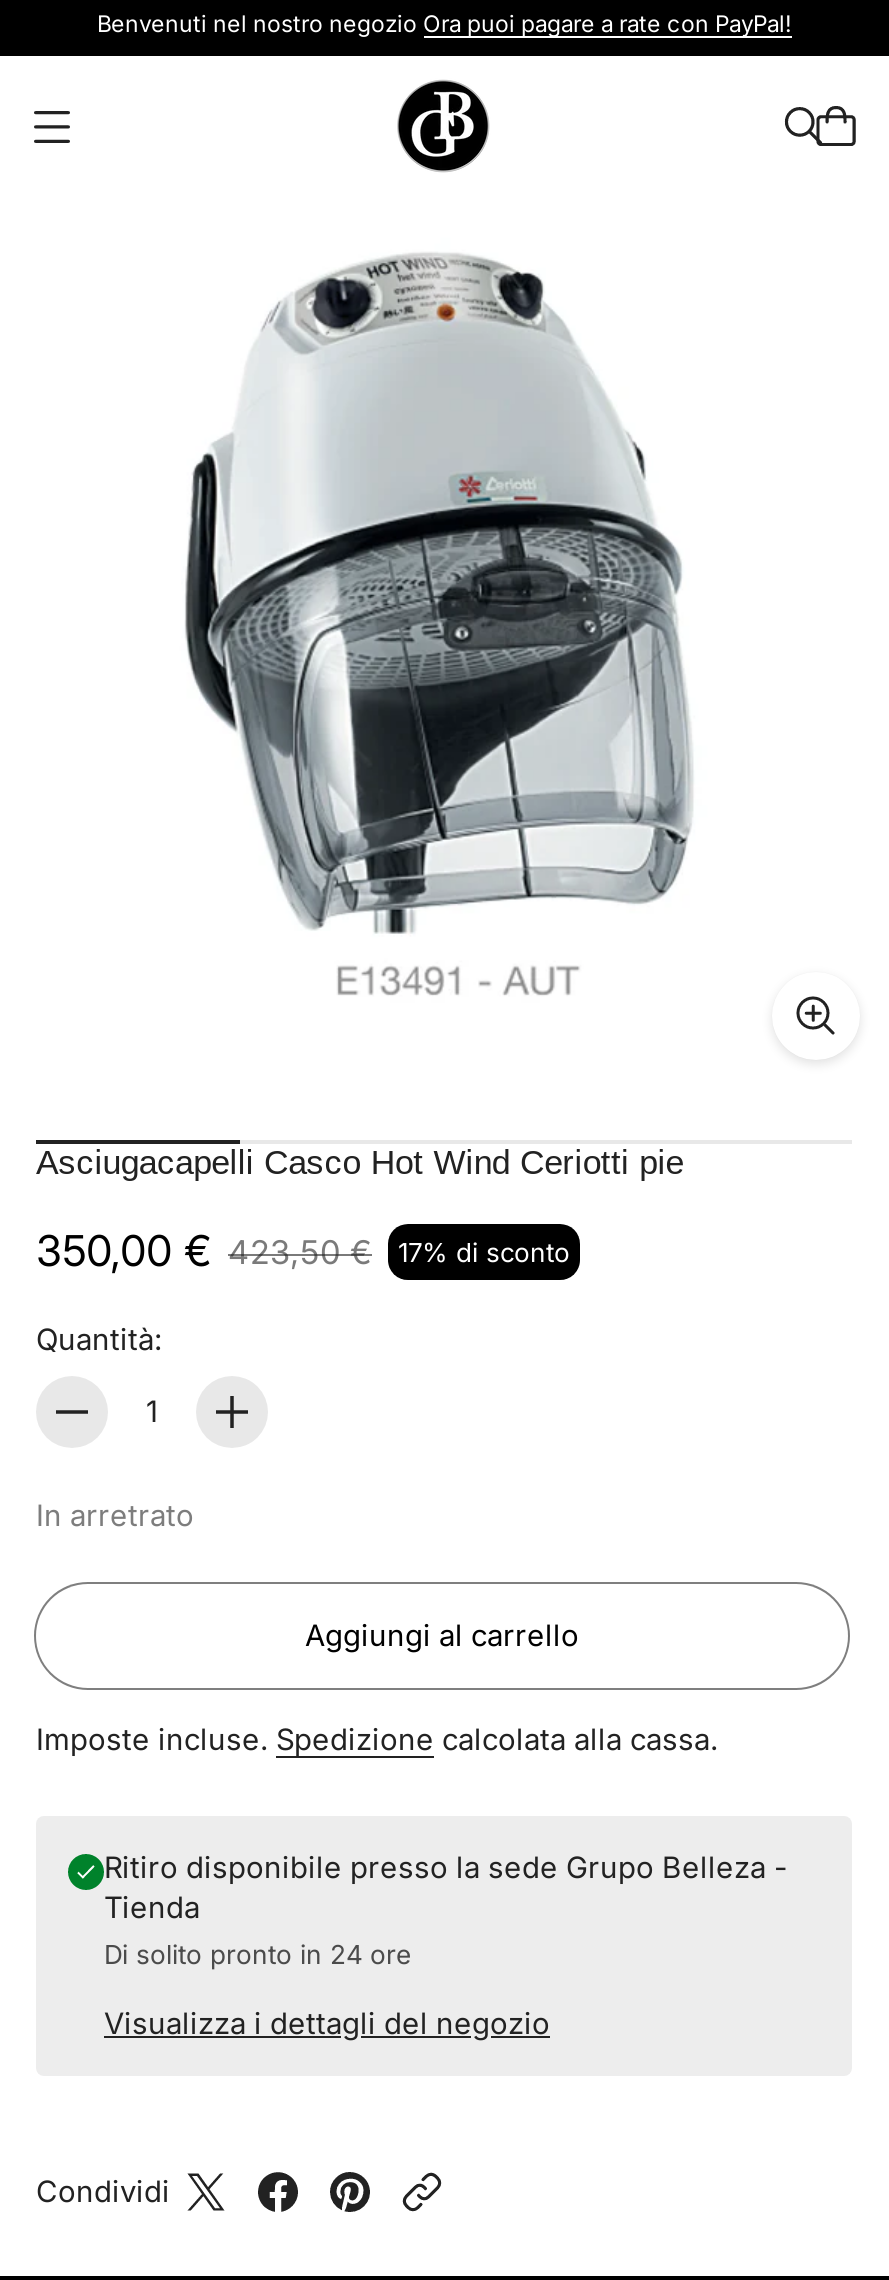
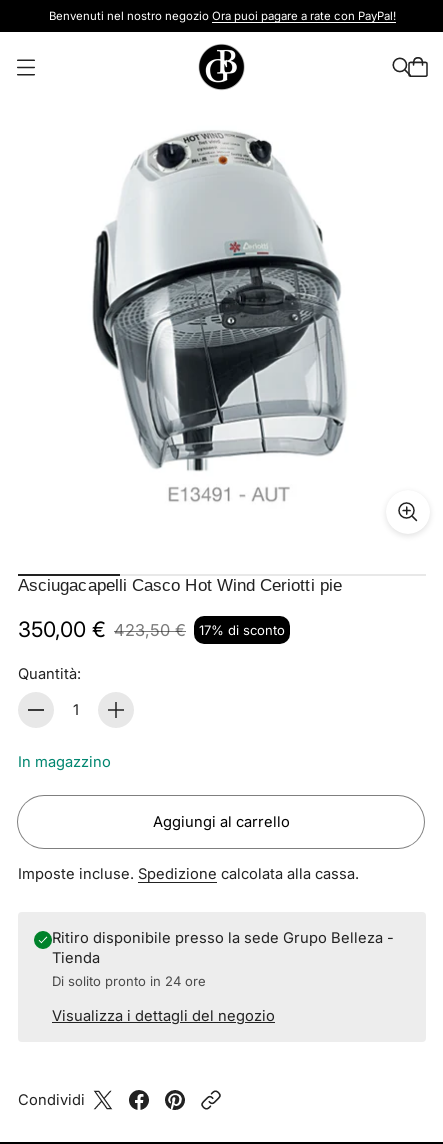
- In arretrato
+ In magazzino
